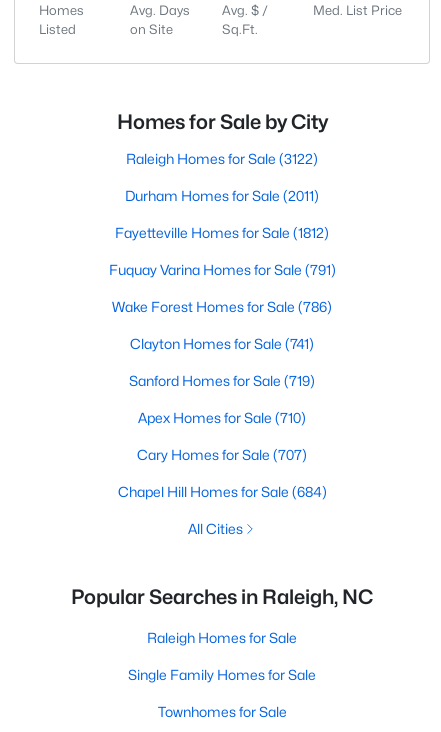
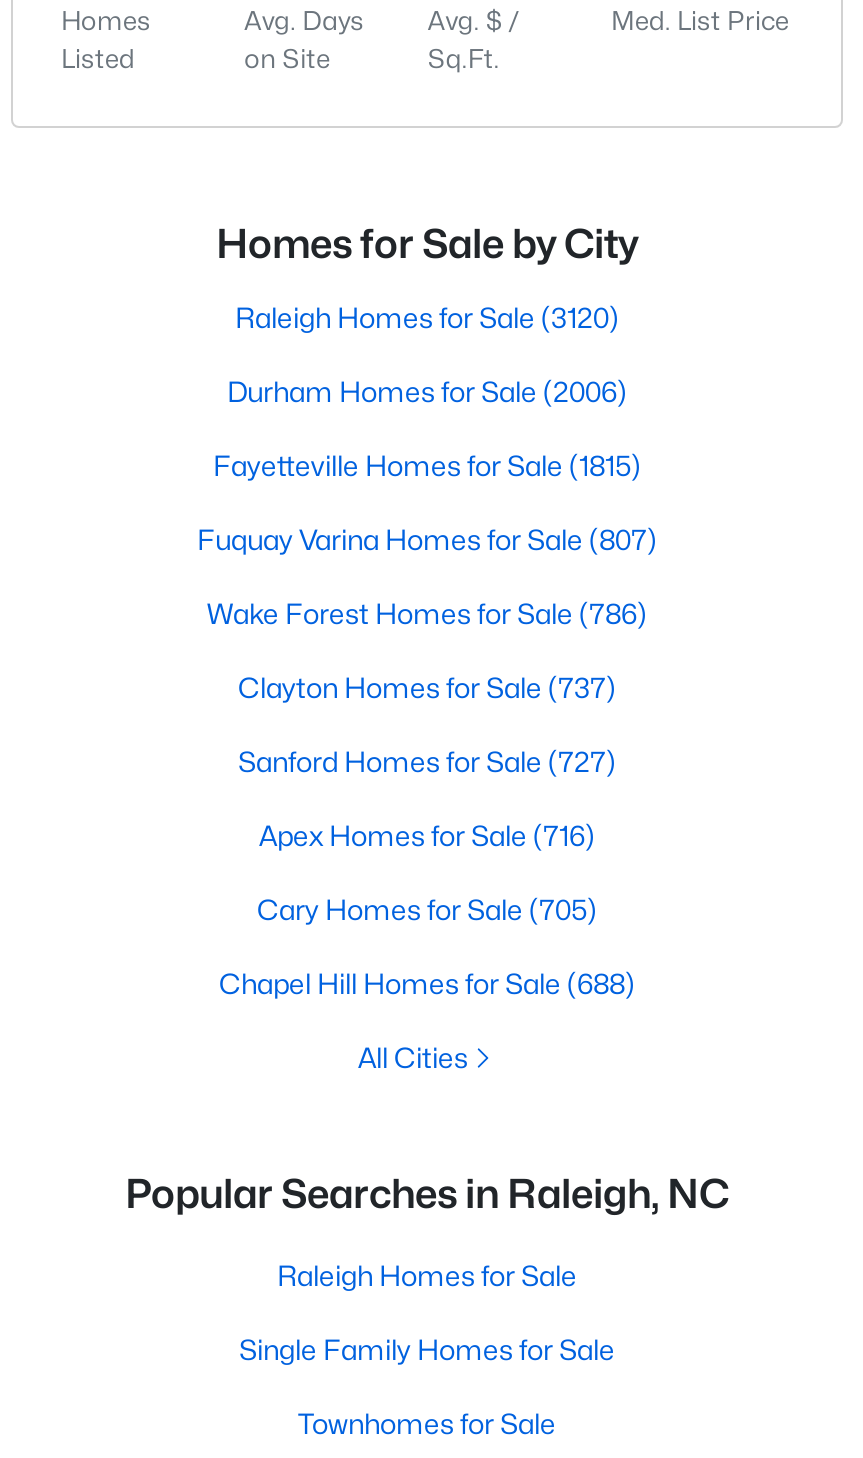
- Raleigh Homes for Sale (3122)
+ Raleigh Homes for Sale (3120)

- Durham Homes for Sale (2011)
+ Durham Homes for Sale (2006)

- Fayetteville Homes for Sale (1812)
+ Fayetteville Homes for Sale (1815)

- Fuquay Varina Homes for Sale (791)
+ Fuquay Varina Homes for Sale (807)

- Clayton Homes for Sale (741)
+ Clayton Homes for Sale (737)

- Sanford Homes for Sale (719)
+ Sanford Homes for Sale (727)

- Apex Homes for Sale (710)
+ Apex Homes for Sale (716)

- Cary Homes for Sale (707)
+ Cary Homes for Sale (705)

- Chapel Hill Homes for Sale (684)
+ Chapel Hill Homes for Sale (688)
